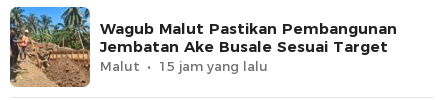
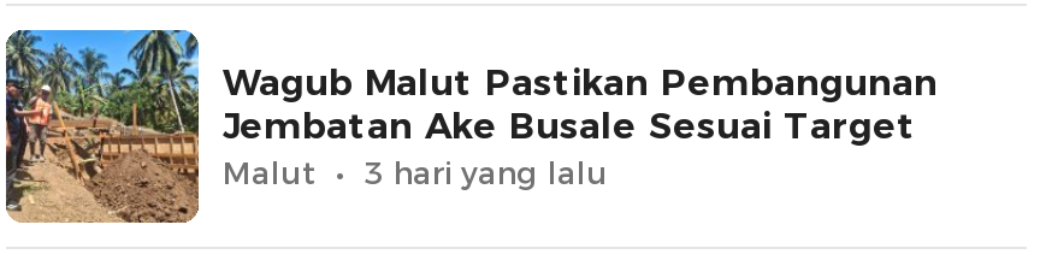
- 15 jam yang lalu
+ 3 hari yang lalu
